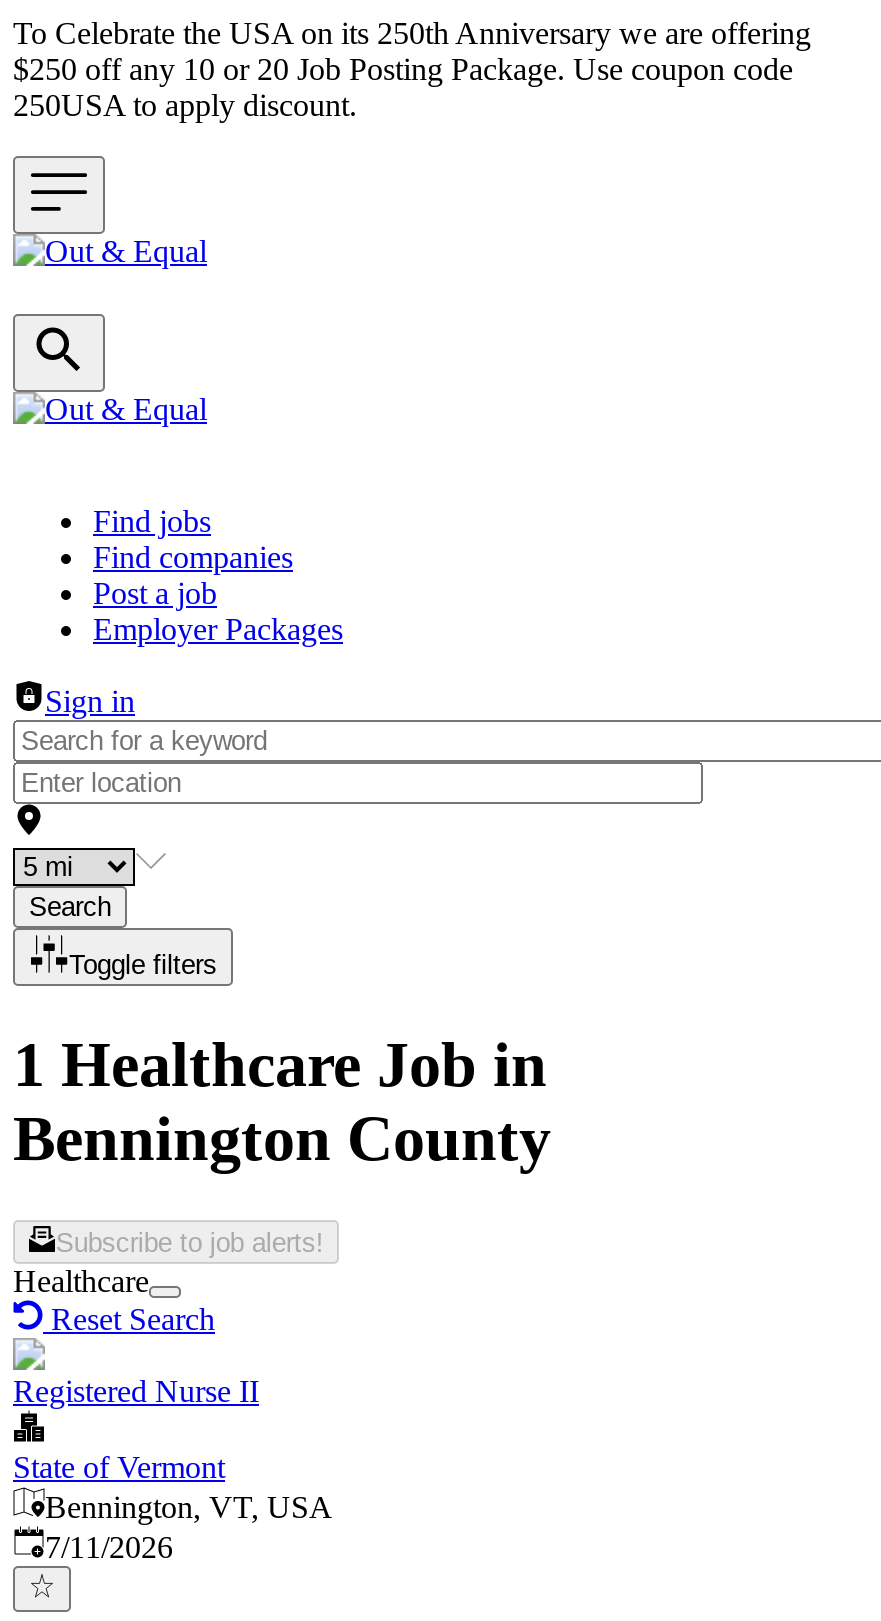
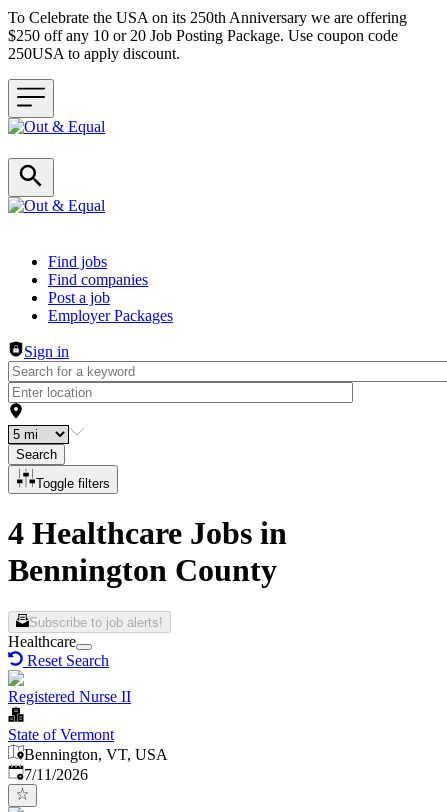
- 1 Healthcare Job in
+ 4 Healthcare Jobs in
